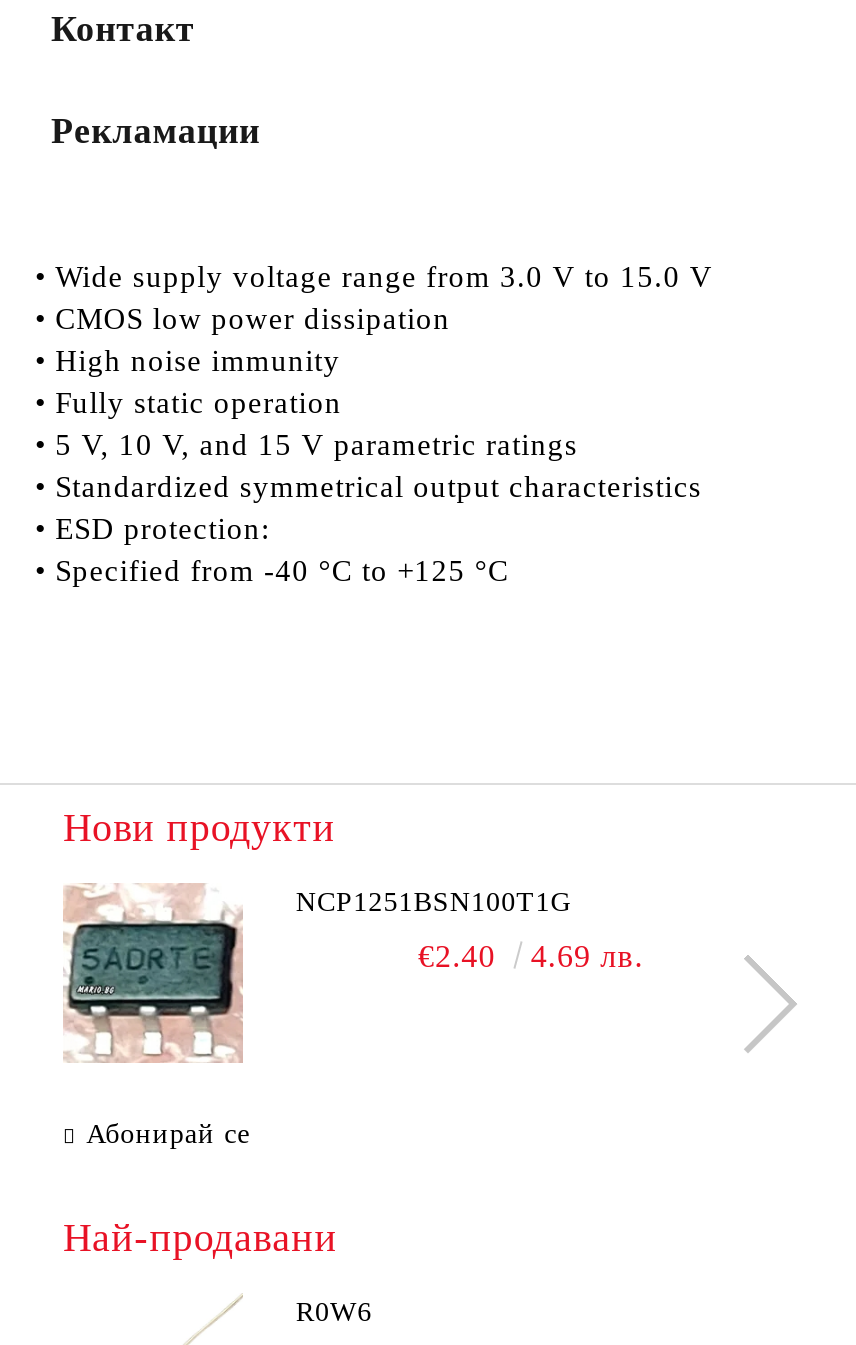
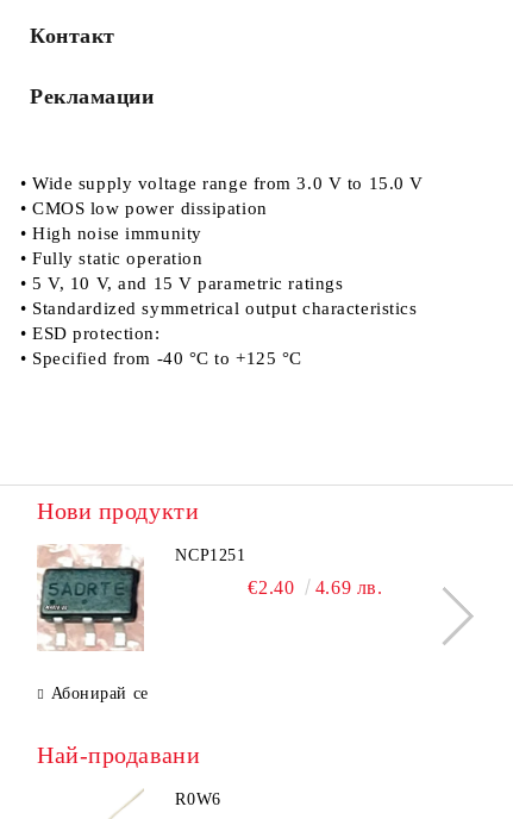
- NCP1251BSN100T1G
+ NCP1251
